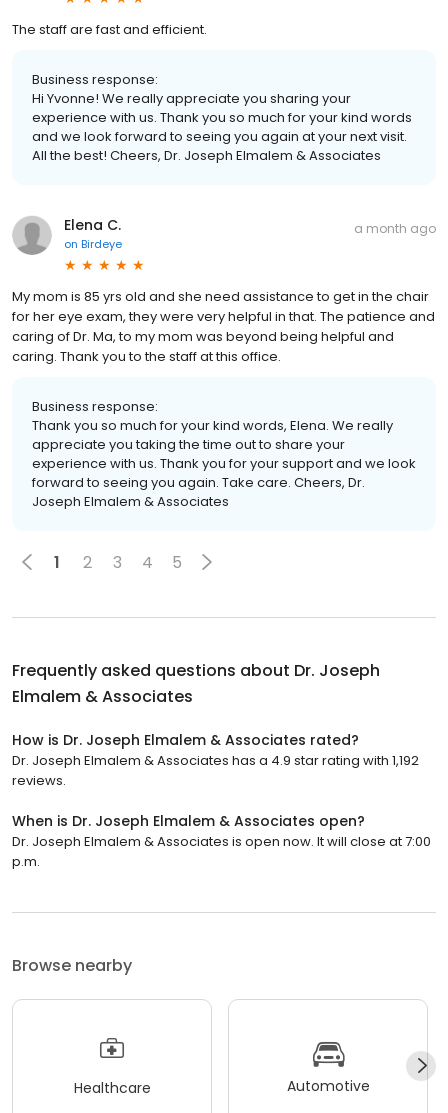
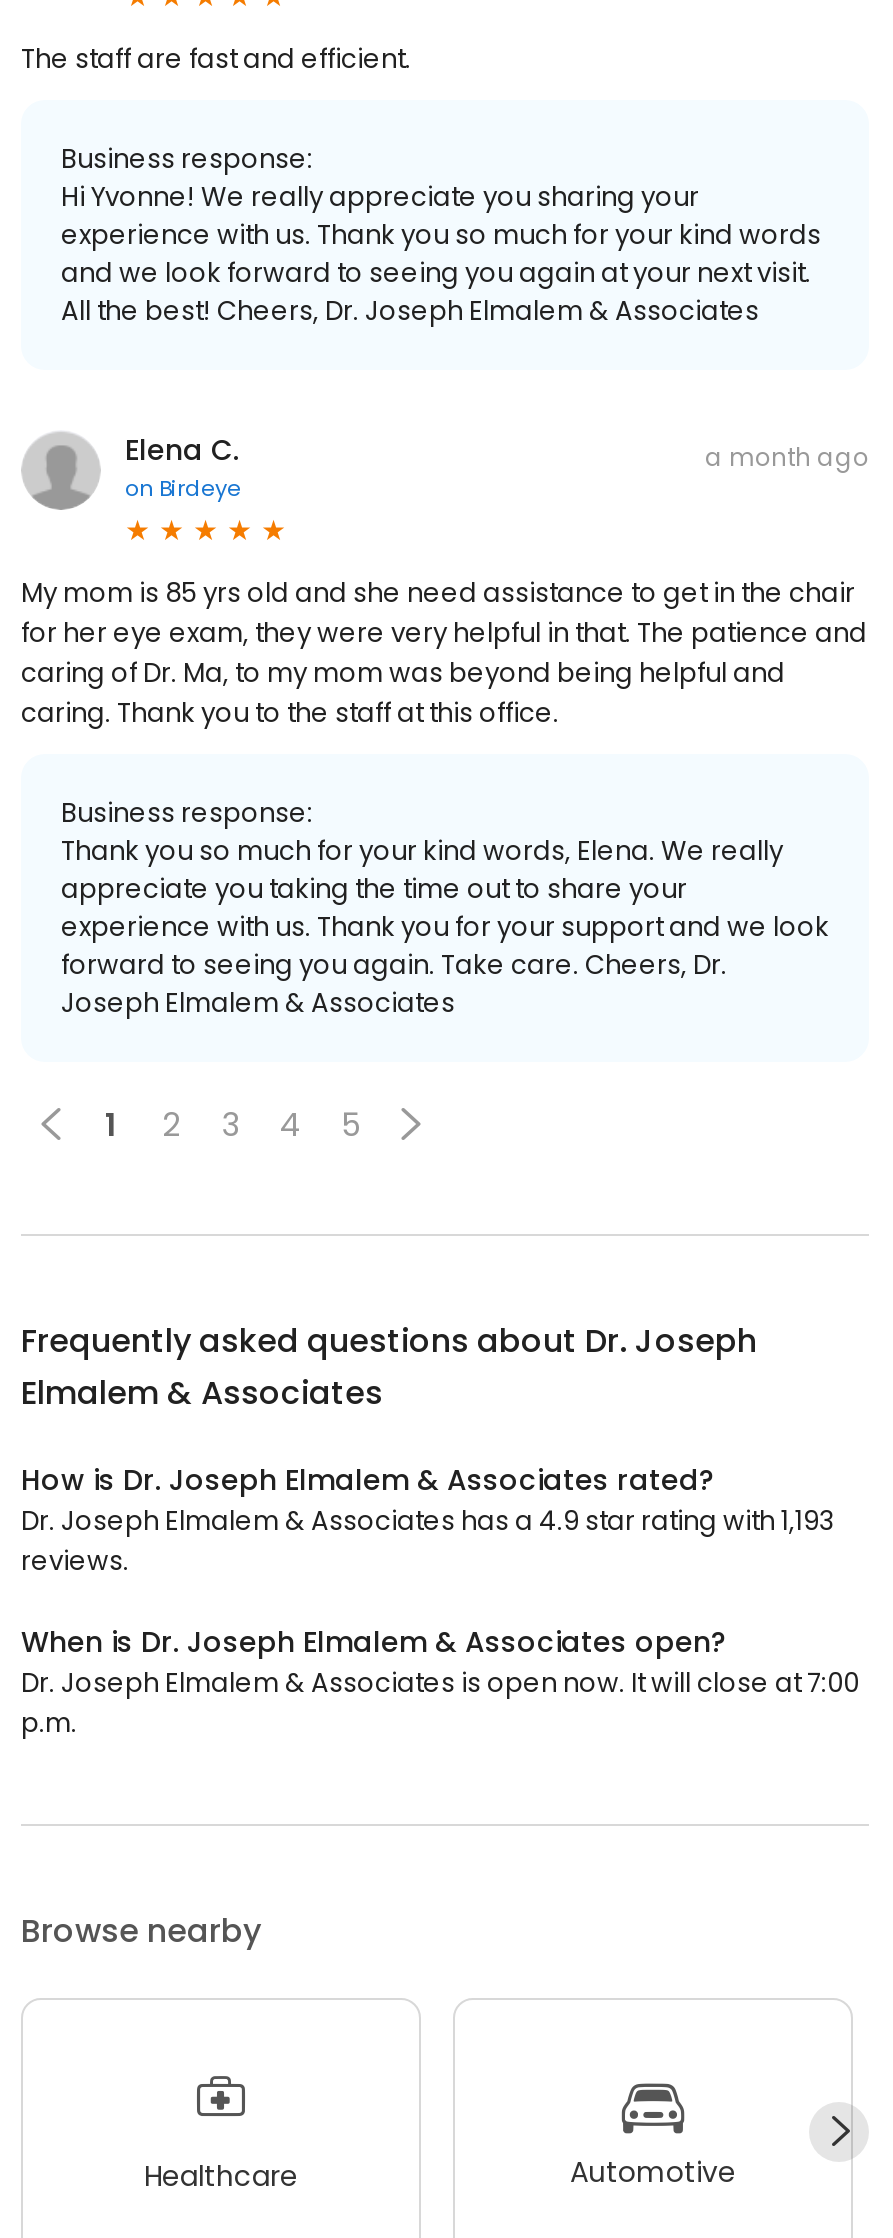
- Dr. Joseph Elmalem & Associates has a 4.9 star rating with 1,192
+ Dr. Joseph Elmalem & Associates has a 4.9 star rating with 1,193
